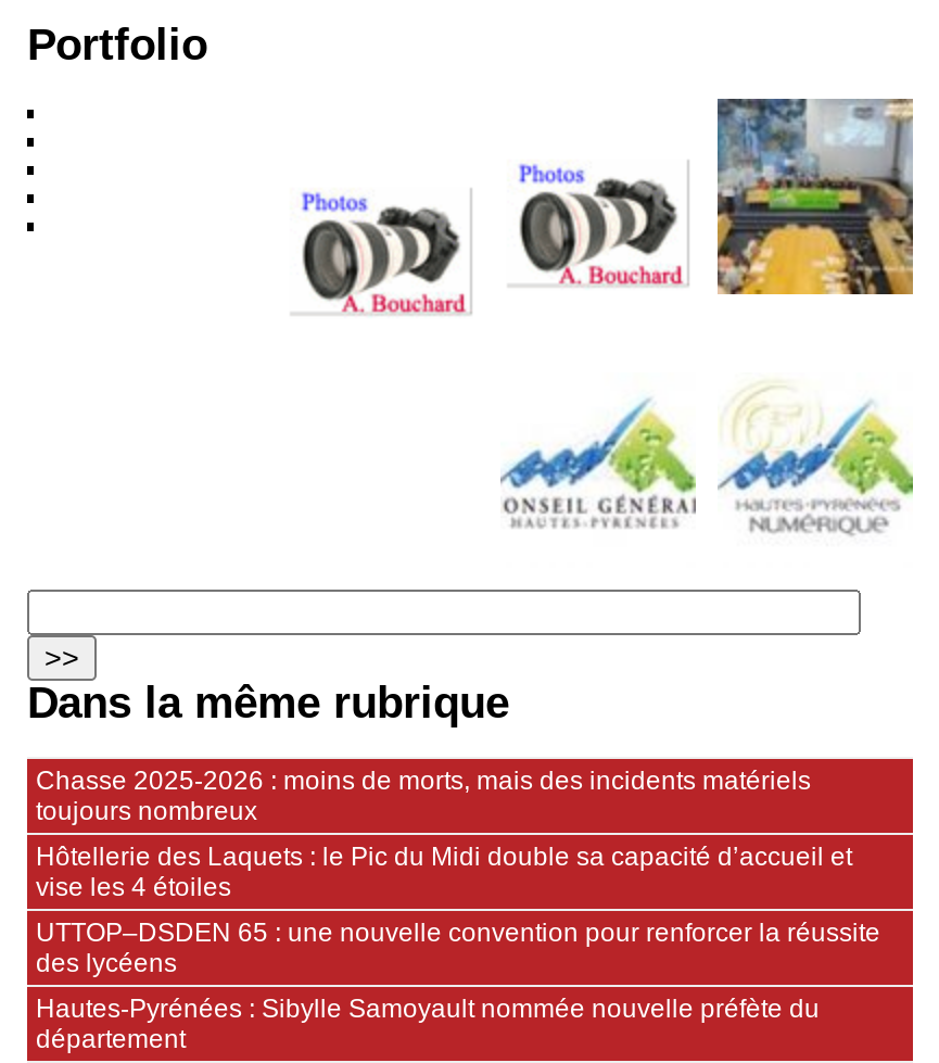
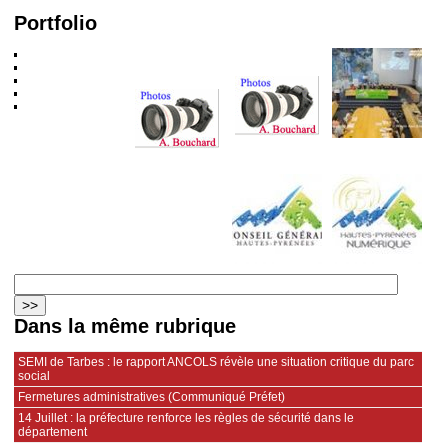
- Chasse 2025-2026 : moins de morts, mais des incidents matériels
- toujours nombreux
- Hôtellerie des Laquets : le Pic du Midi double sa capacité d’accueil et
- vise les 4 étoiles
- UTTOP–DSDEN 65 : une nouvelle convention pour renforcer la réussite
- des lycéens
- Hautes‑Pyrénées : Sibylle Samoyault nommée nouvelle préfète du
+ SEMI de Tarbes : le rapport ANCOLS révèle une situation critique du parc
+ social
+ Fermetures administratives (Communiqué Préfet)
+ 14 Juillet : la préfecture renforce les règles de sécurité dans le
